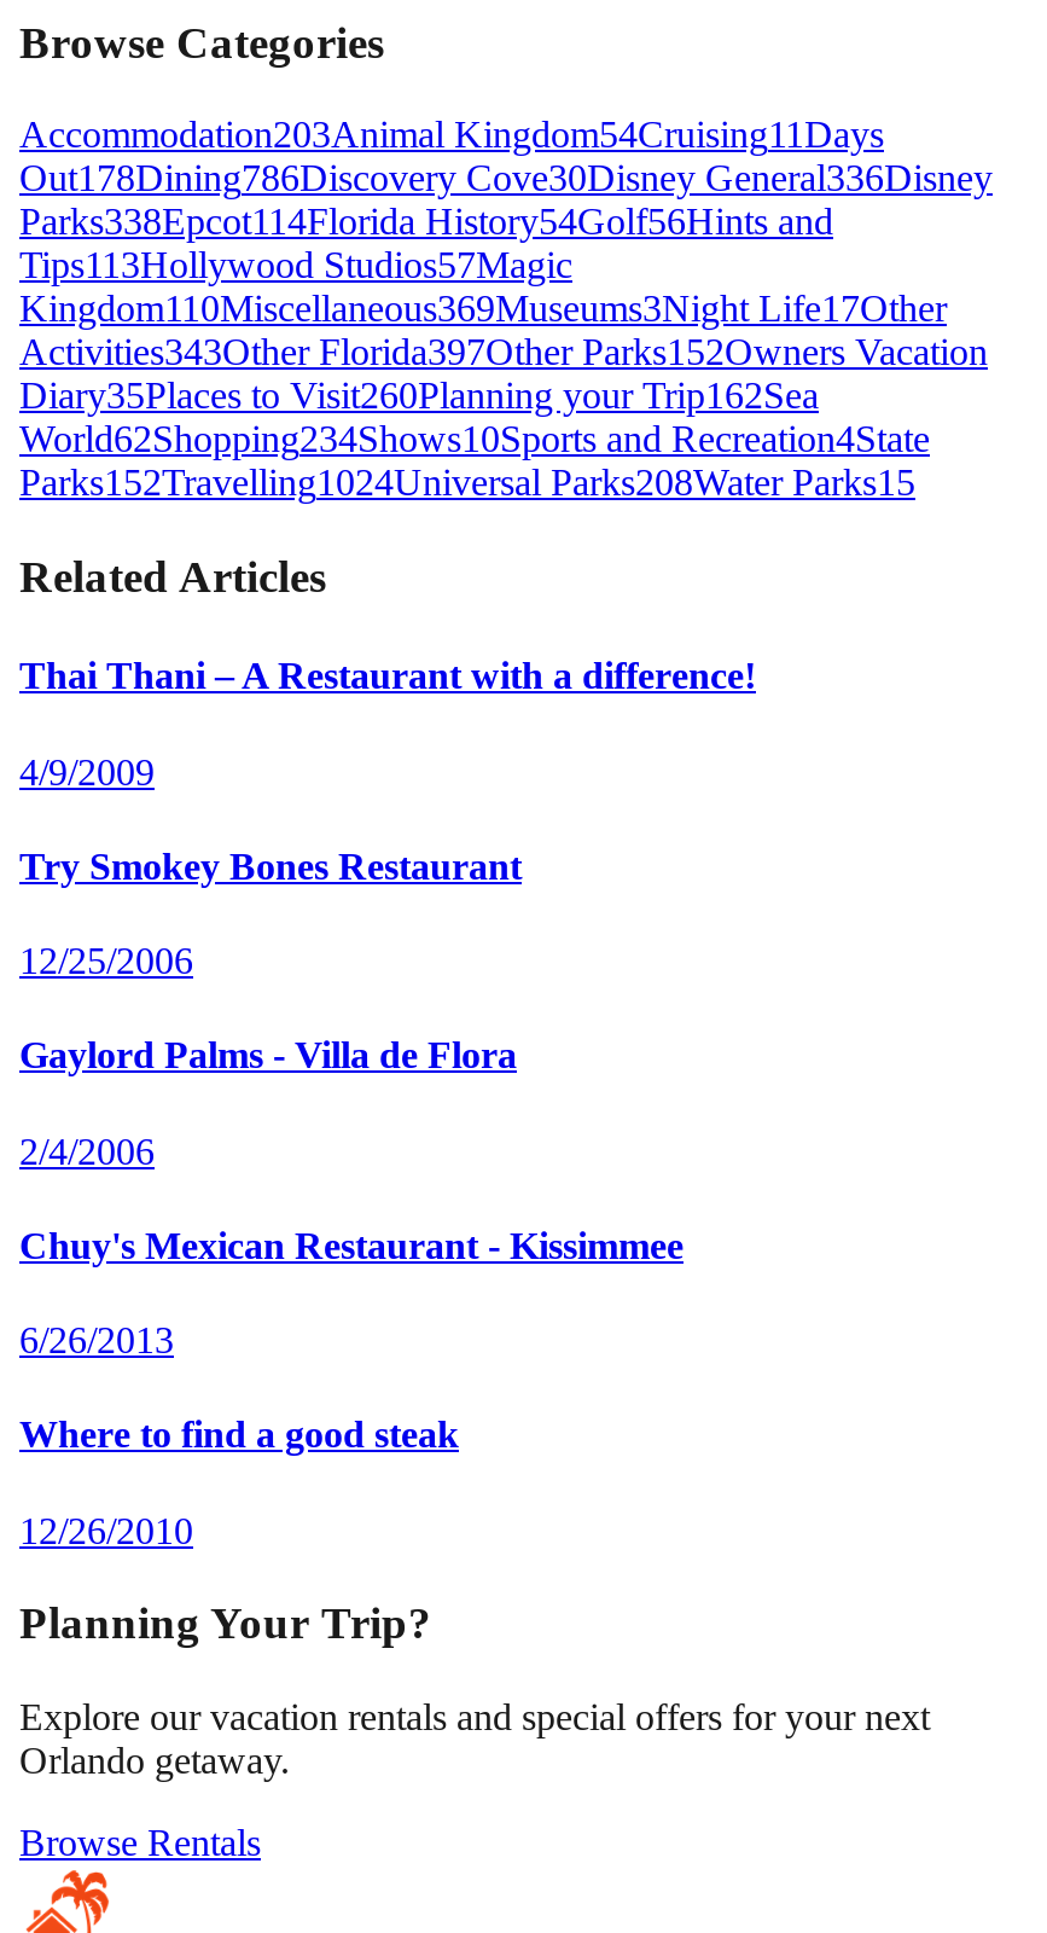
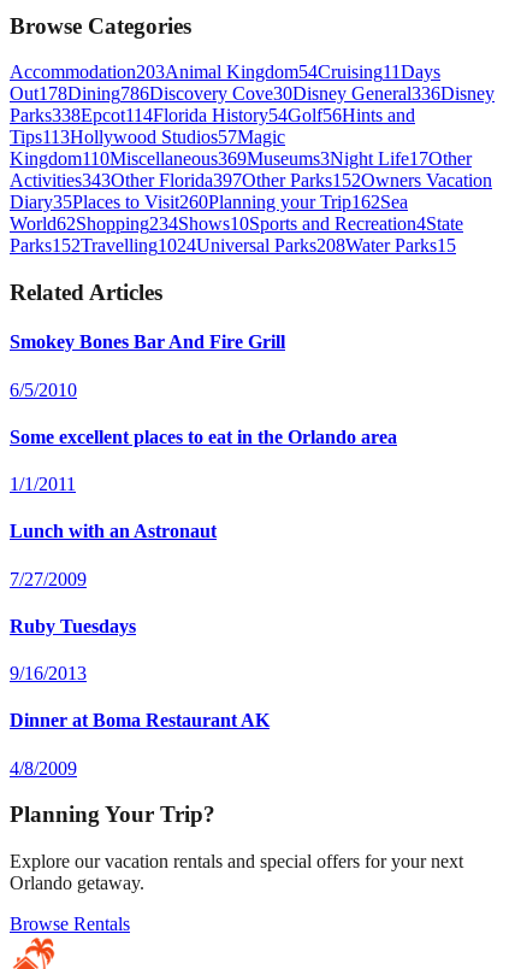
- Thai Thani – A Restaurant with a difference!
+ Smokey Bones Bar And Fire Grill

- 4/9/2009
+ 6/5/2010

- Try Smokey Bones Restaurant
+ Some excellent places to eat in the Orlando area

- 12/25/2006
+ 1/1/2011

- Gaylord Palms - Villa de Flora
+ Lunch with an Astronaut

- 2/4/2006
+ 7/27/2009

- Chuy's Mexican Restaurant - Kissimmee
+ Ruby Tuesdays

- 6/26/2013
+ 9/16/2013

- Where to find a good steak
+ Dinner at Boma Restaurant AK

- 12/26/2010
+ 4/8/2009
